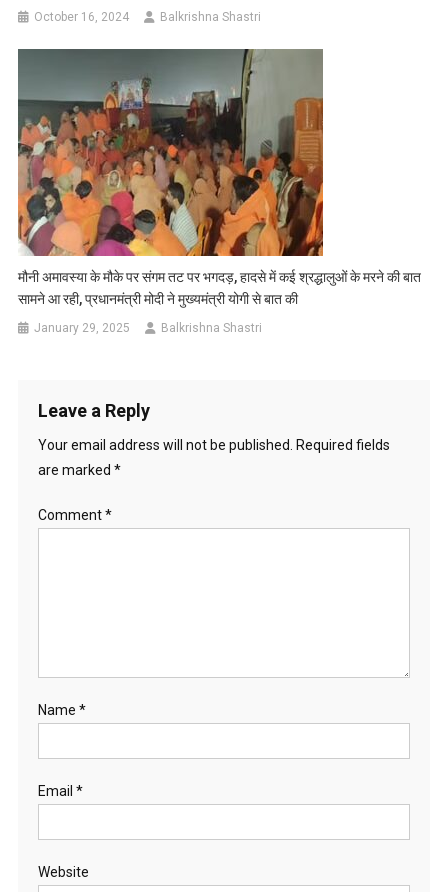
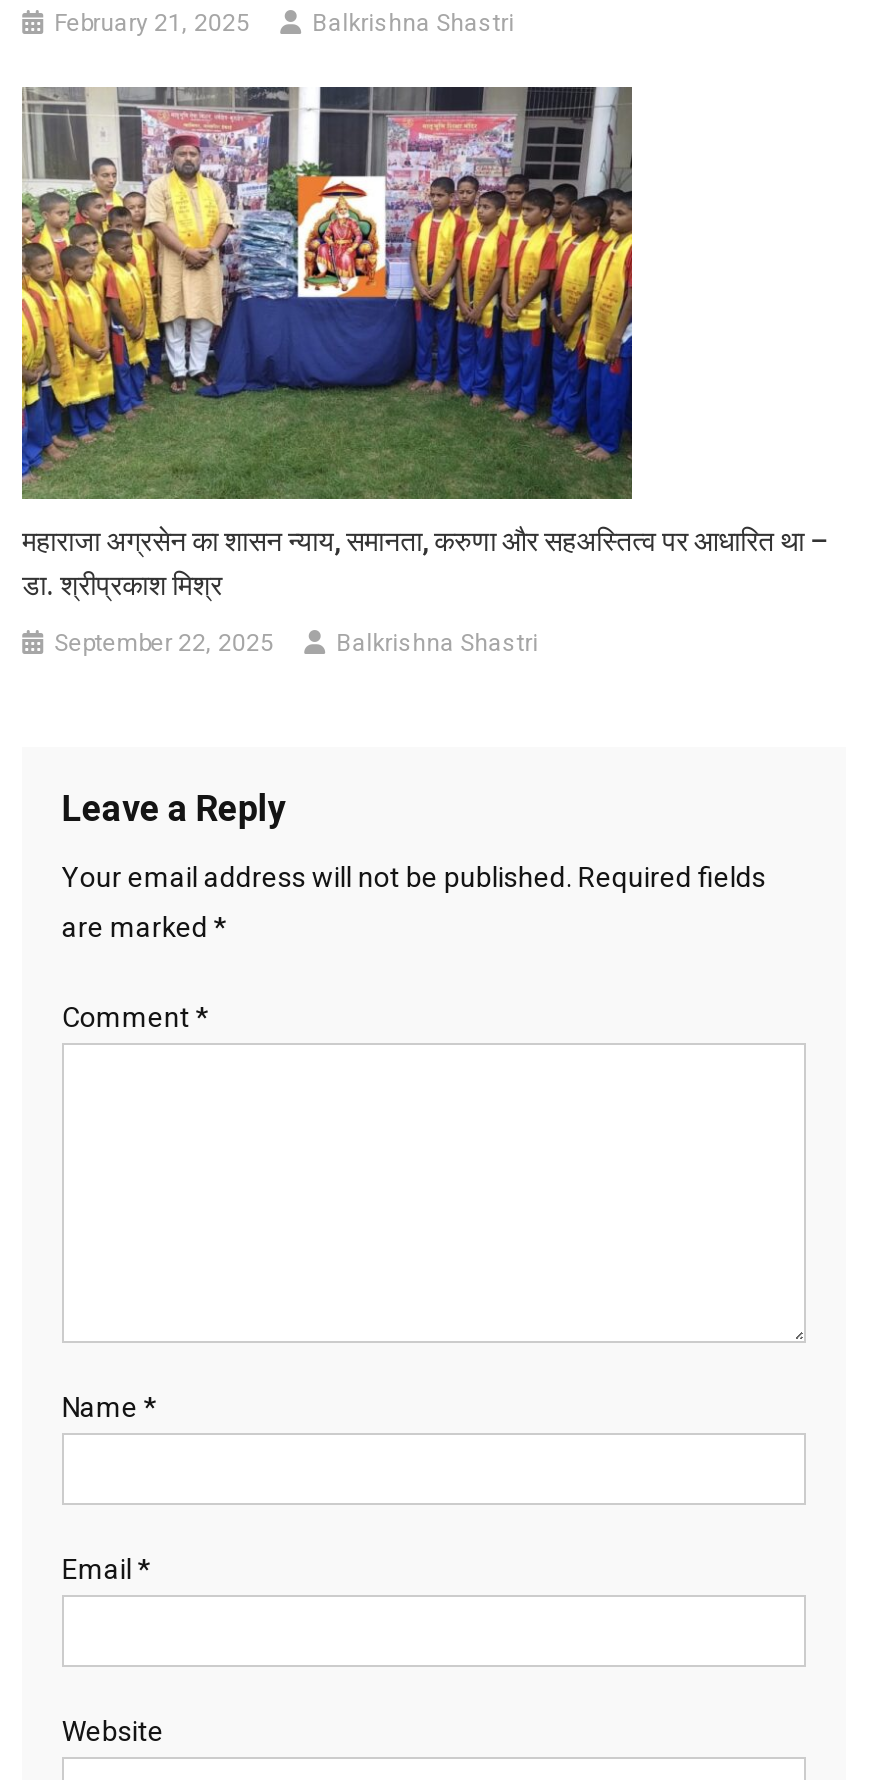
- October 16, 2024
+ February 21, 2025

- [image]
- मौनी अमावस्या के मौके पर संगम तट पर भगदड़, हादसे में कई श्रद्धालुओं के मरने की बात
- सामने आ रही, प्रधानमंत्री मोदी ने मुख्यमंत्री योगी से बात की
+ [image]
+ महाराजा अग्रसेन का शासन न्याय, समानता, करुणा और सहअस्तित्व पर आधारित था –
+ डा. श्रीप्रकाश मिश्र

- January 29, 2025
+ September 22, 2025
